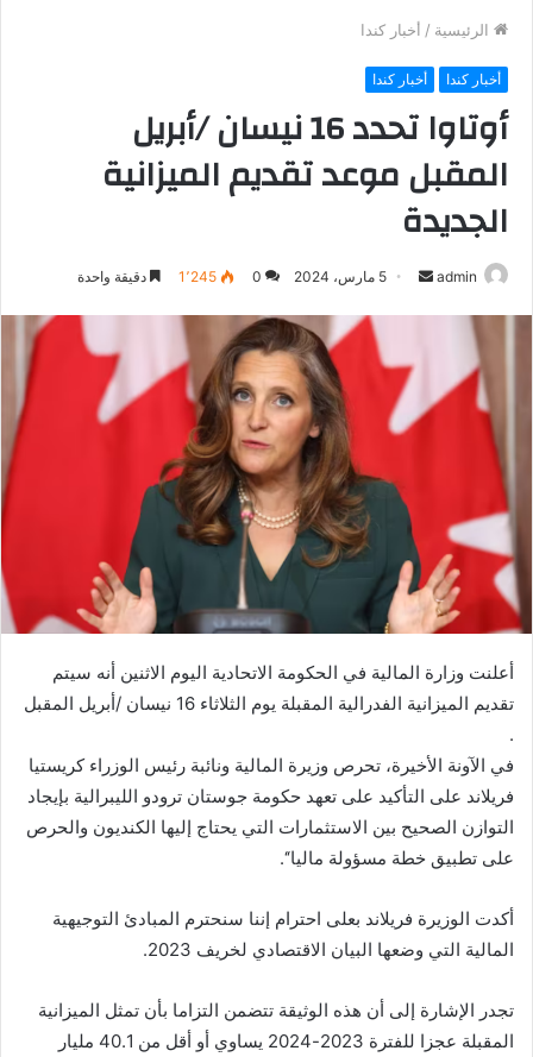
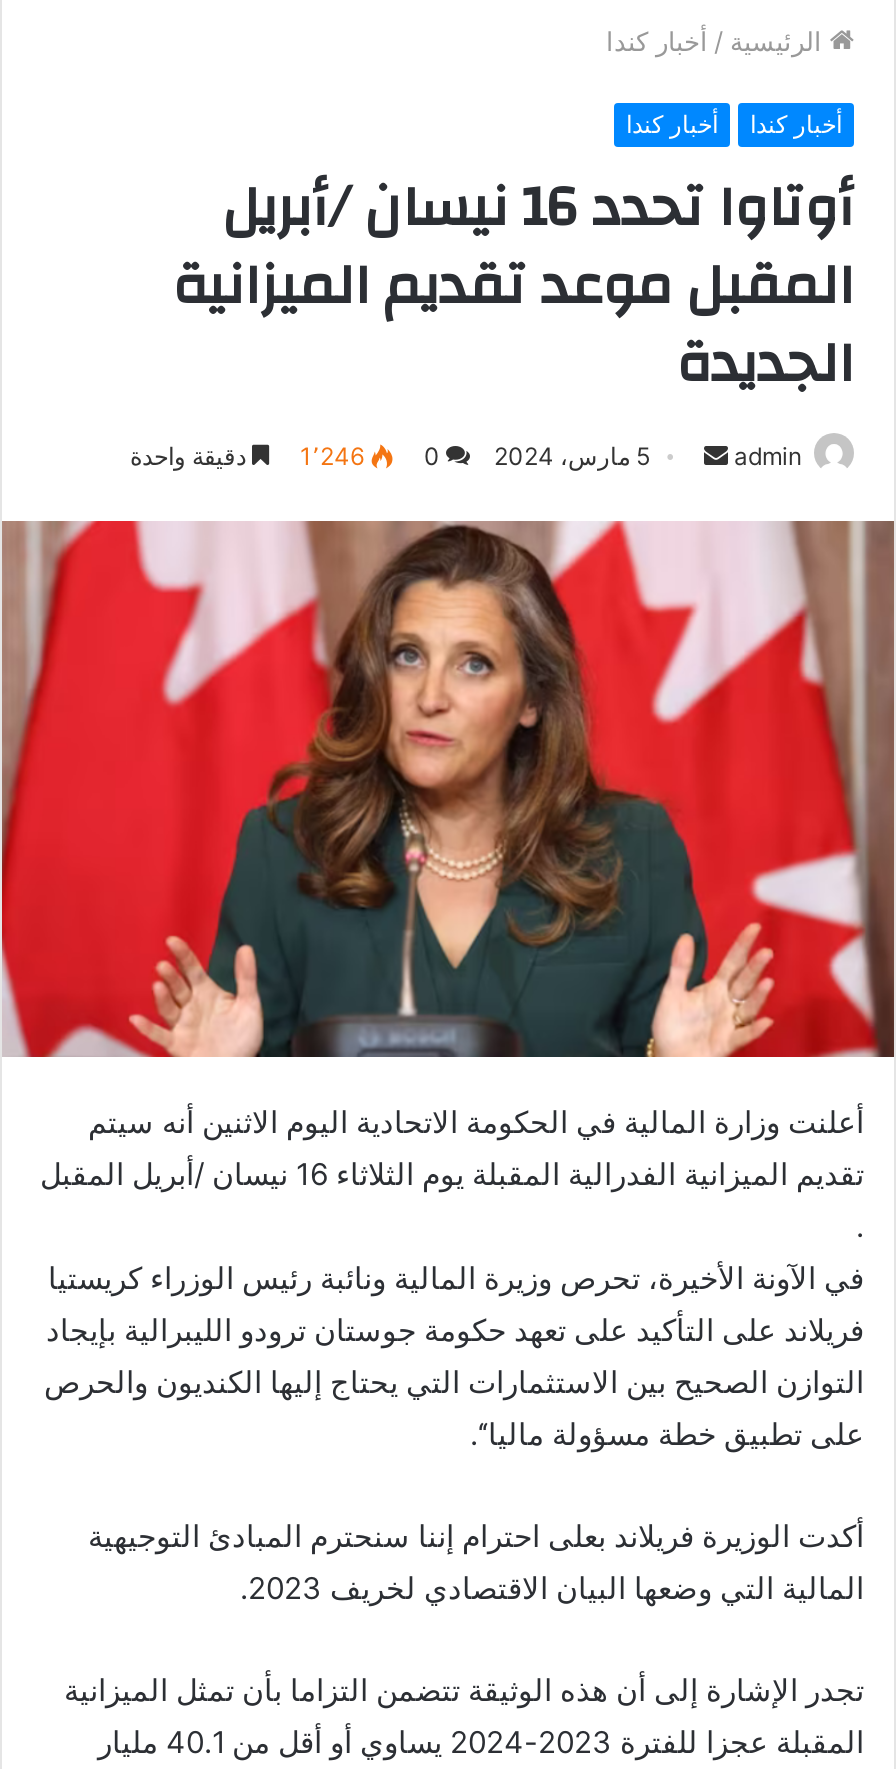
- 0 1٬245 دقيقة واحدة
+ 0 1٬246 دقيقة واحدة
